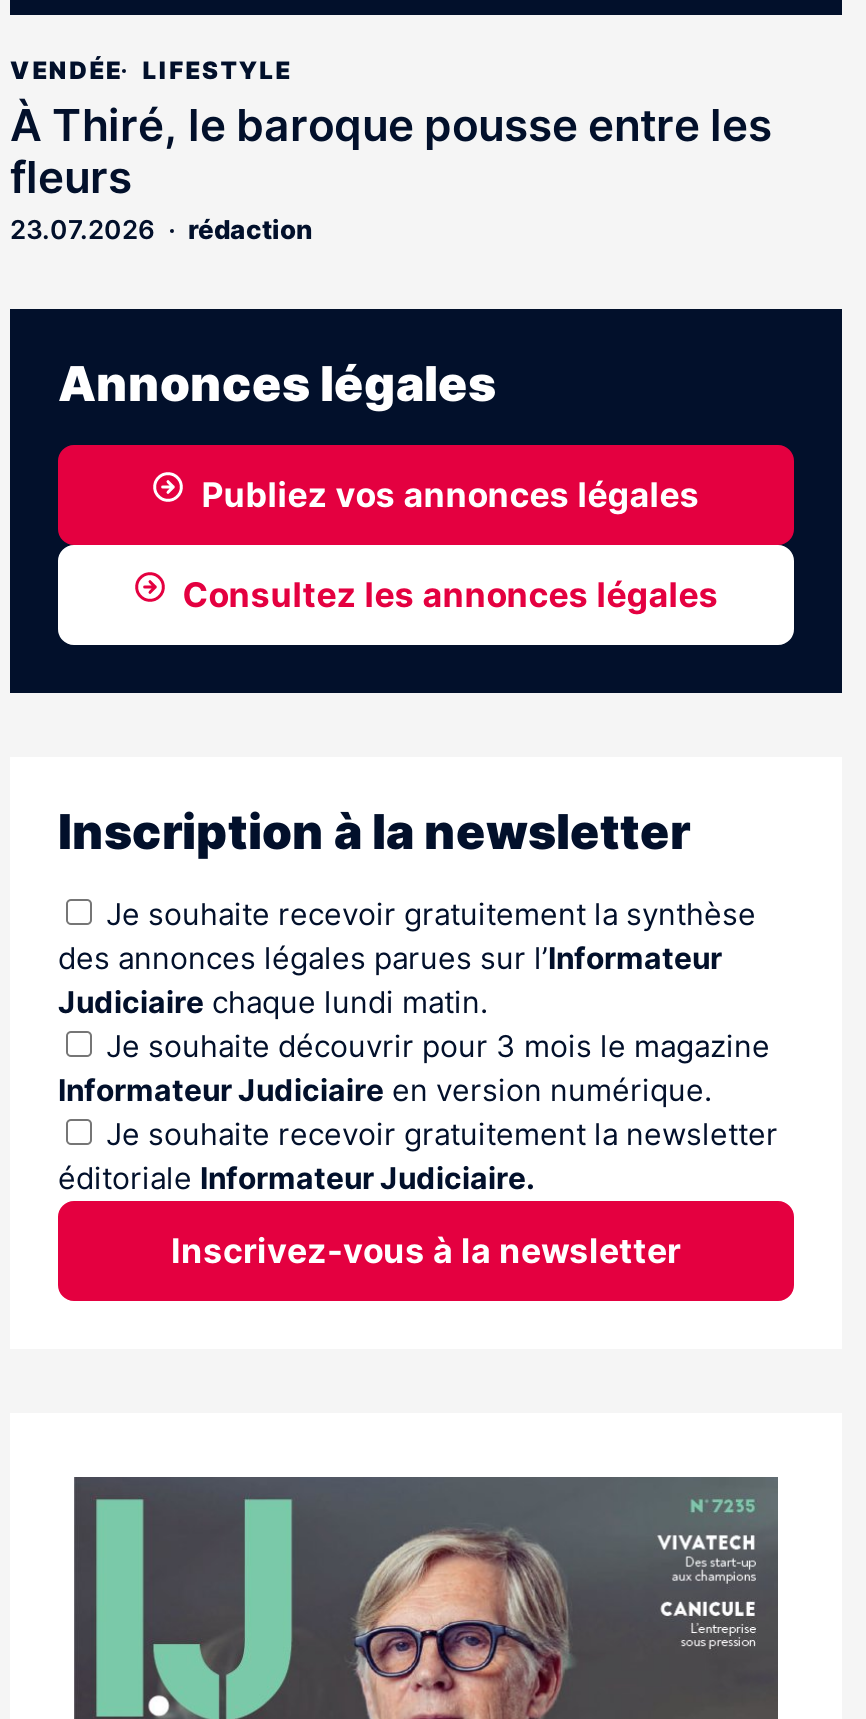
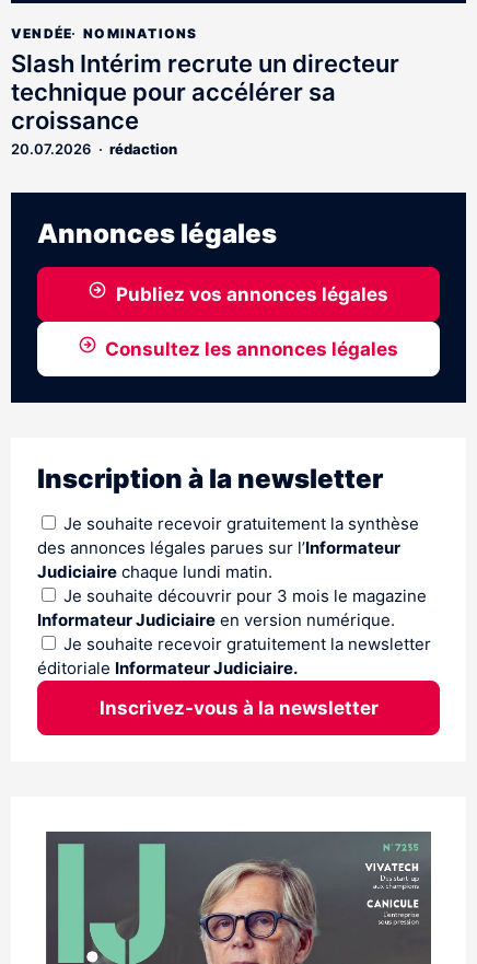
- LIFESTYLE
- À Thiré, le baroque pousse entre les
- fleurs
- 23.07.2026
+ NOMINATIONS
+ Slash Intérim recrute un directeur
+ technique pour accélérer sa
+ croissance
+ 20.07.2026
